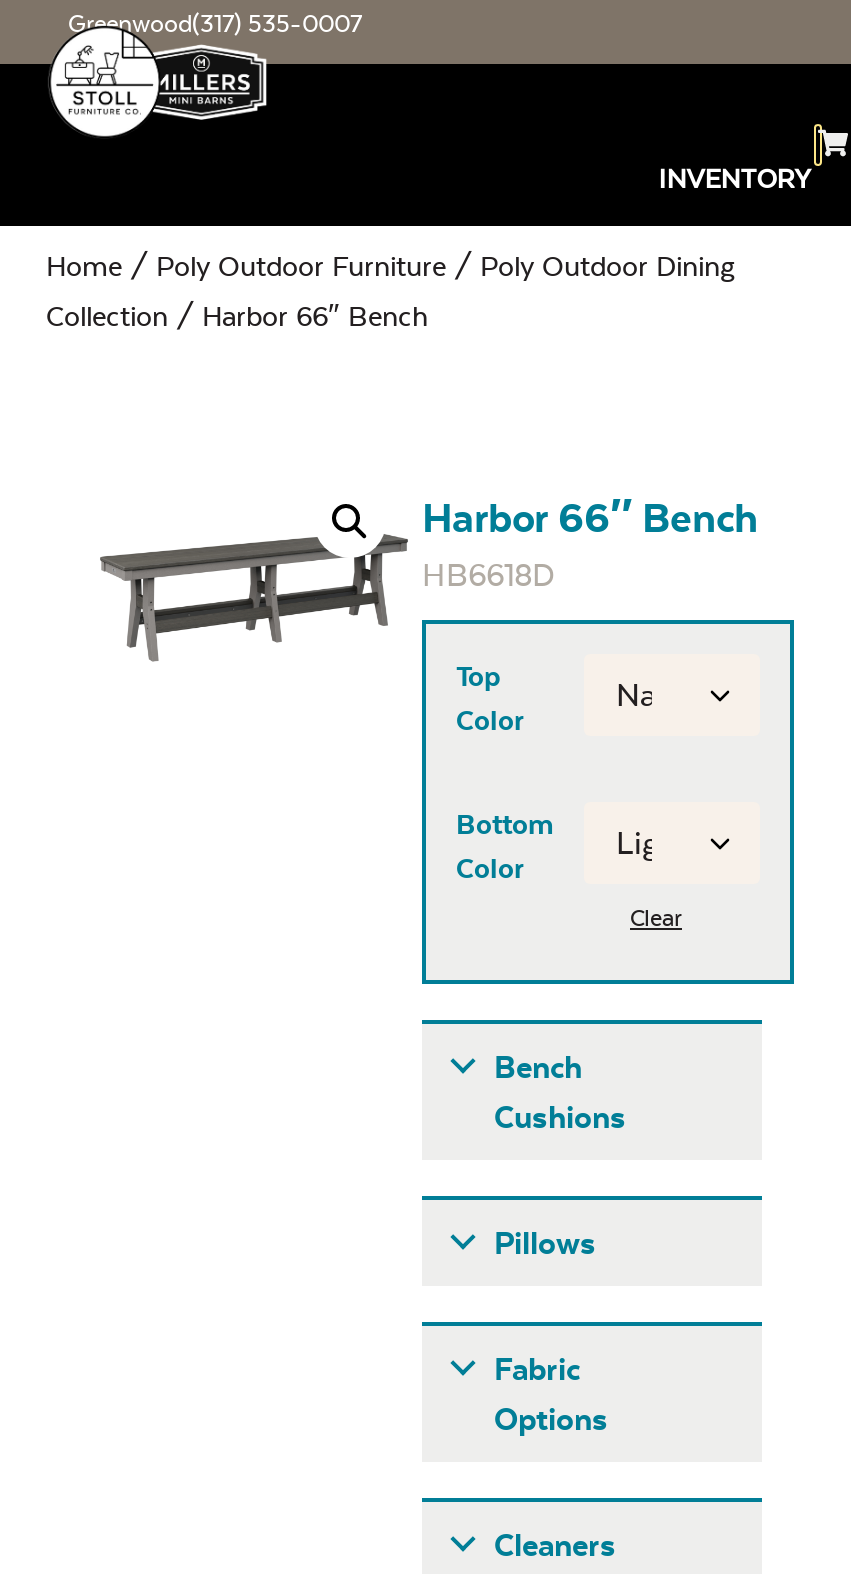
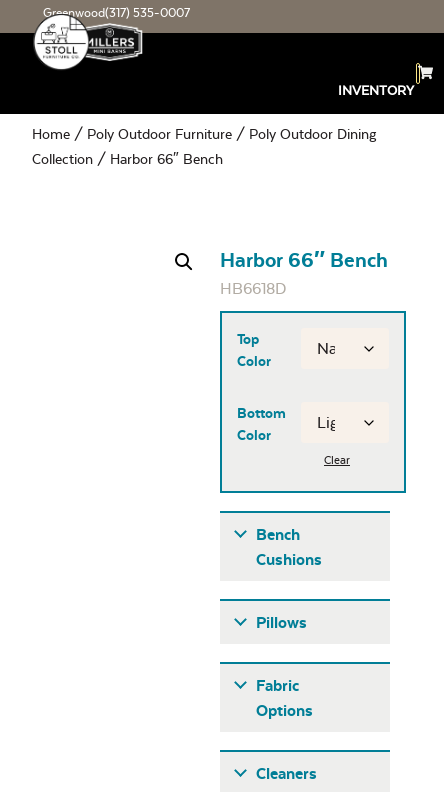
- [image]
